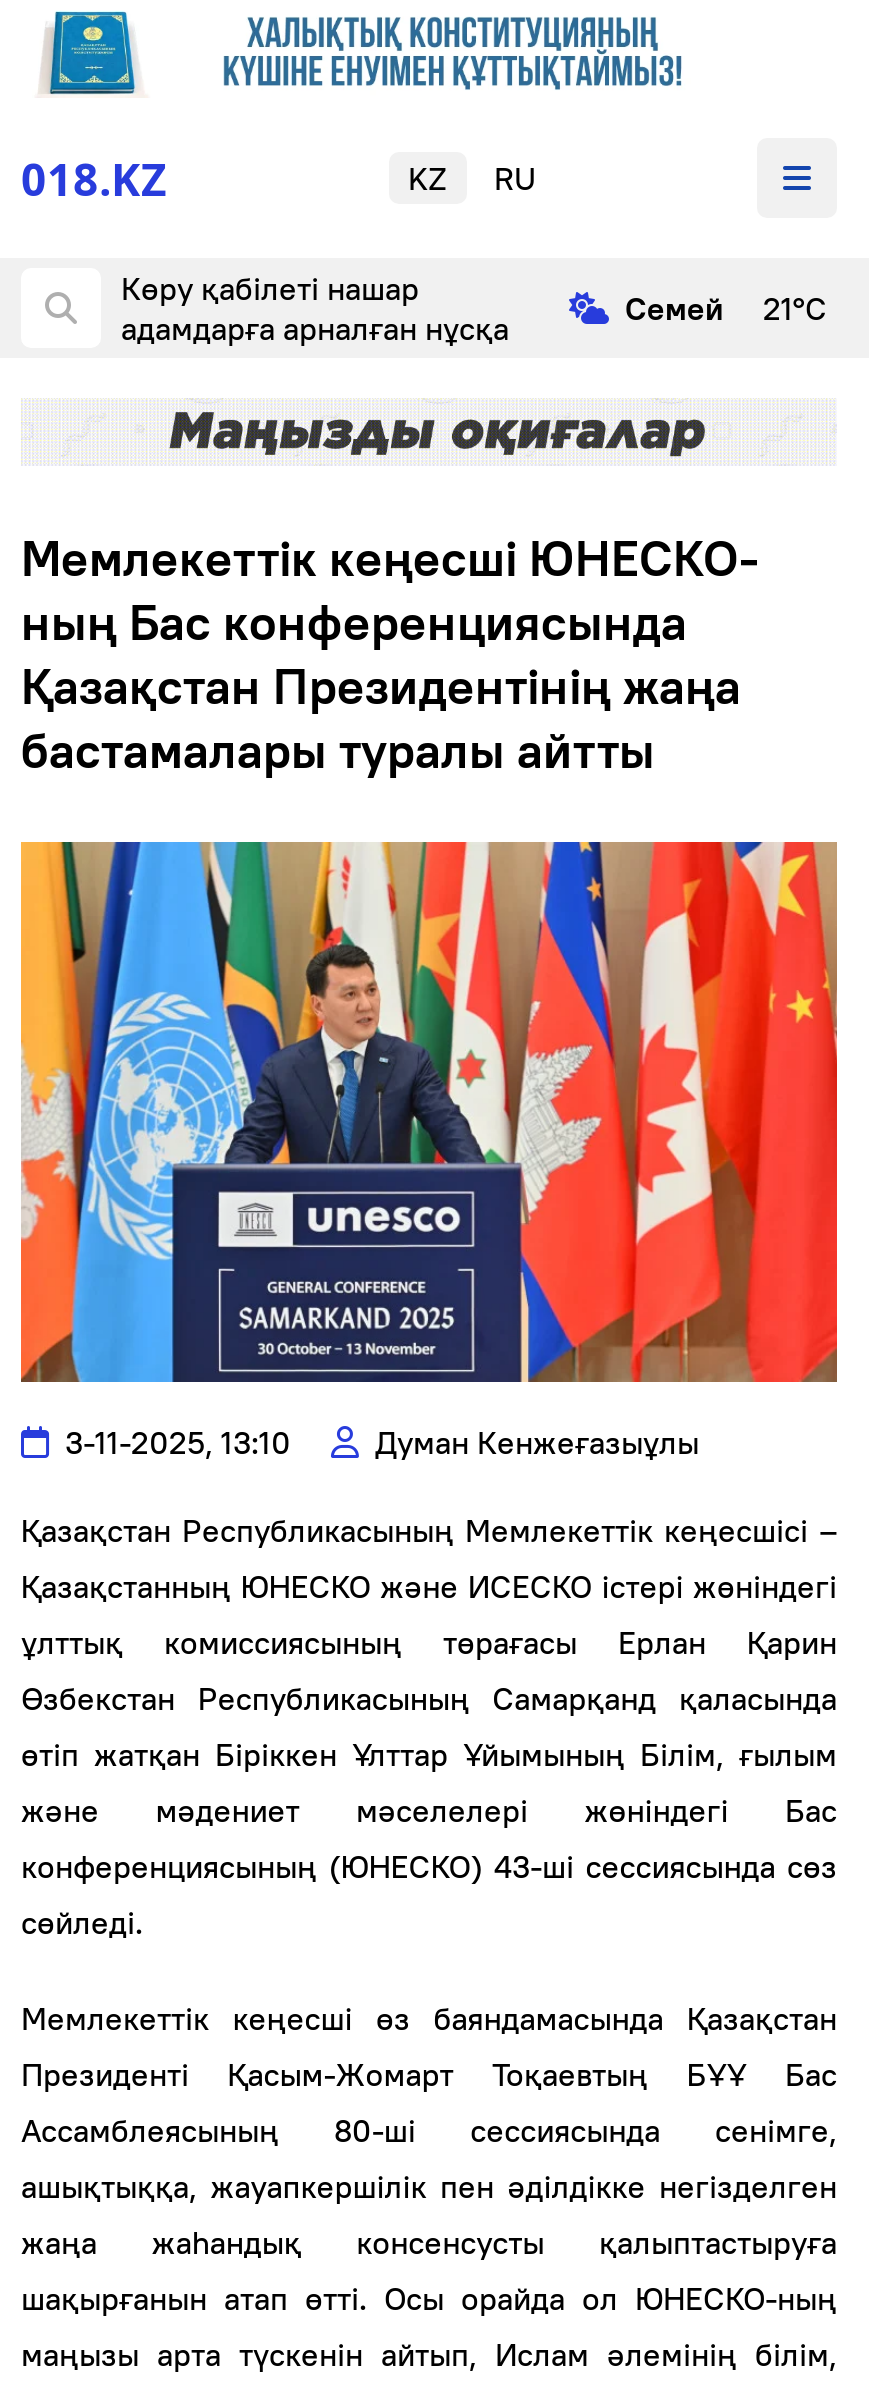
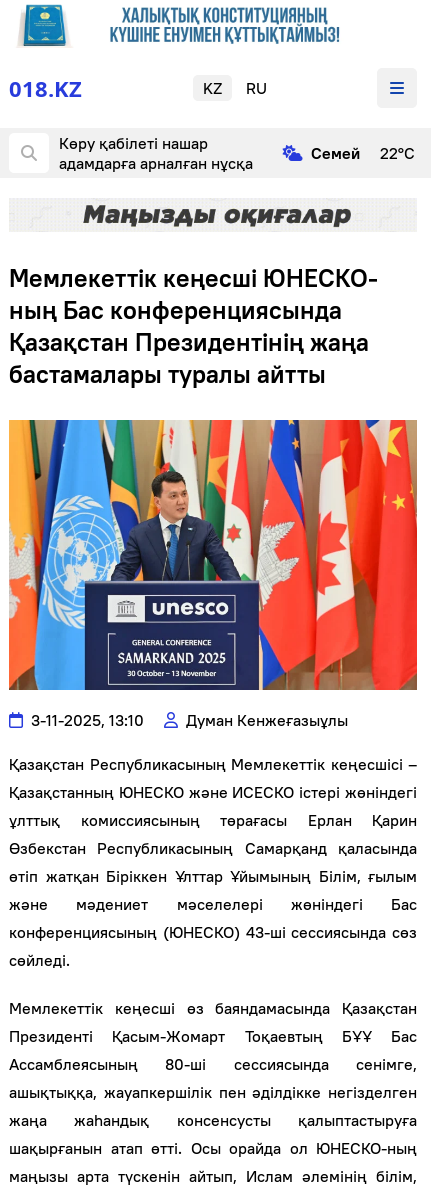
- Cемей 21°С
+ Cемей 22°С
